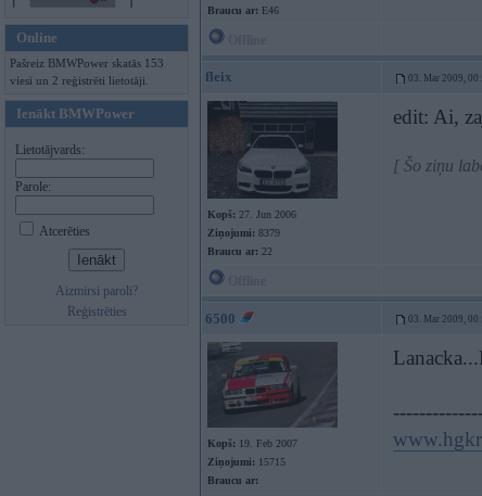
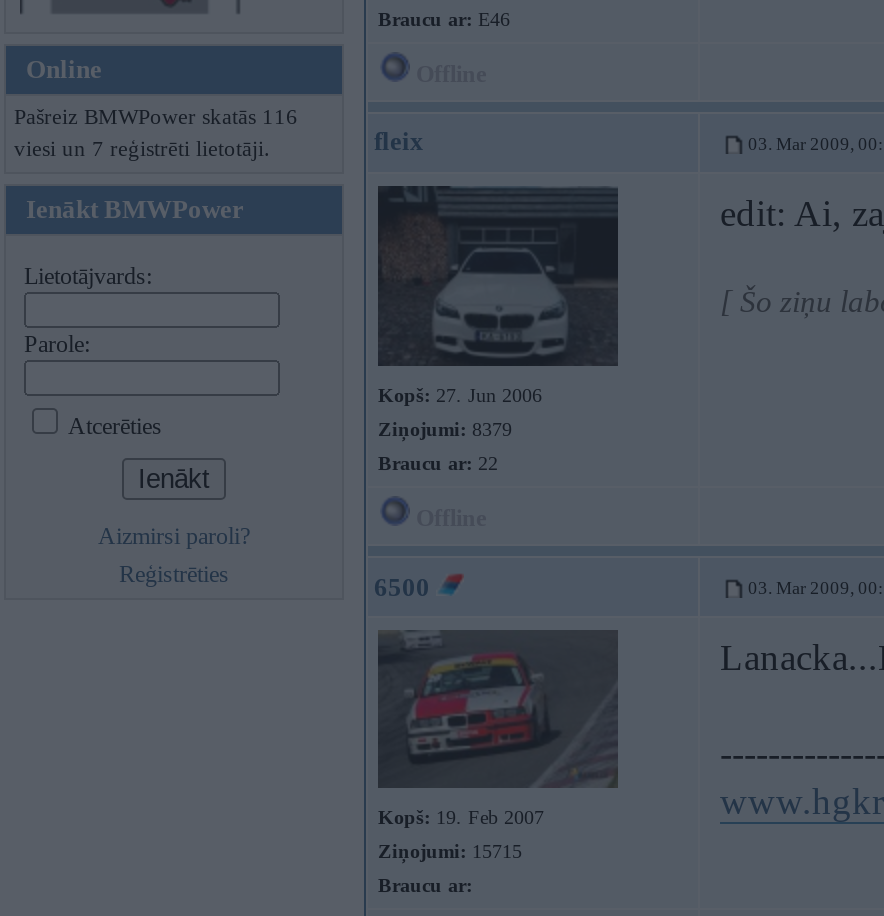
- Pašreiz BMWPower skatās 153
+ Pašreiz BMWPower skatās 116

- viesi un 2 reģistrēti lietotāji.
+ viesi un 7 reģistrēti lietotāji.
